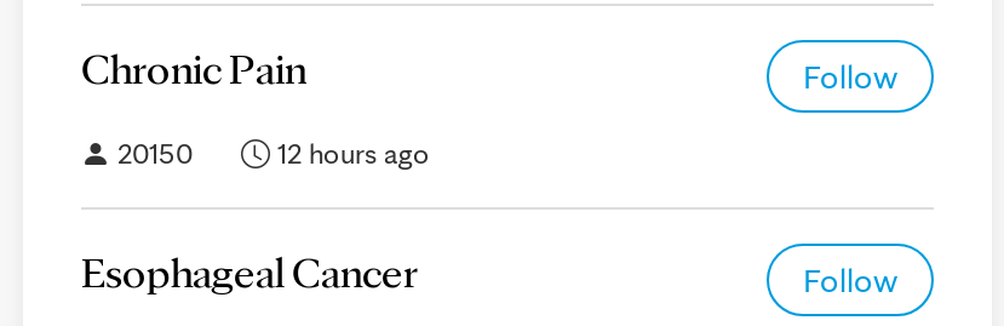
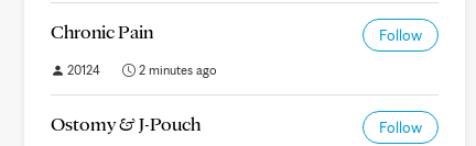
- 20150
- 12 hours ago
+ 20124
+ 2 minutes ago

- Esophageal Cancer
+ Ostomy & J-Pouch
